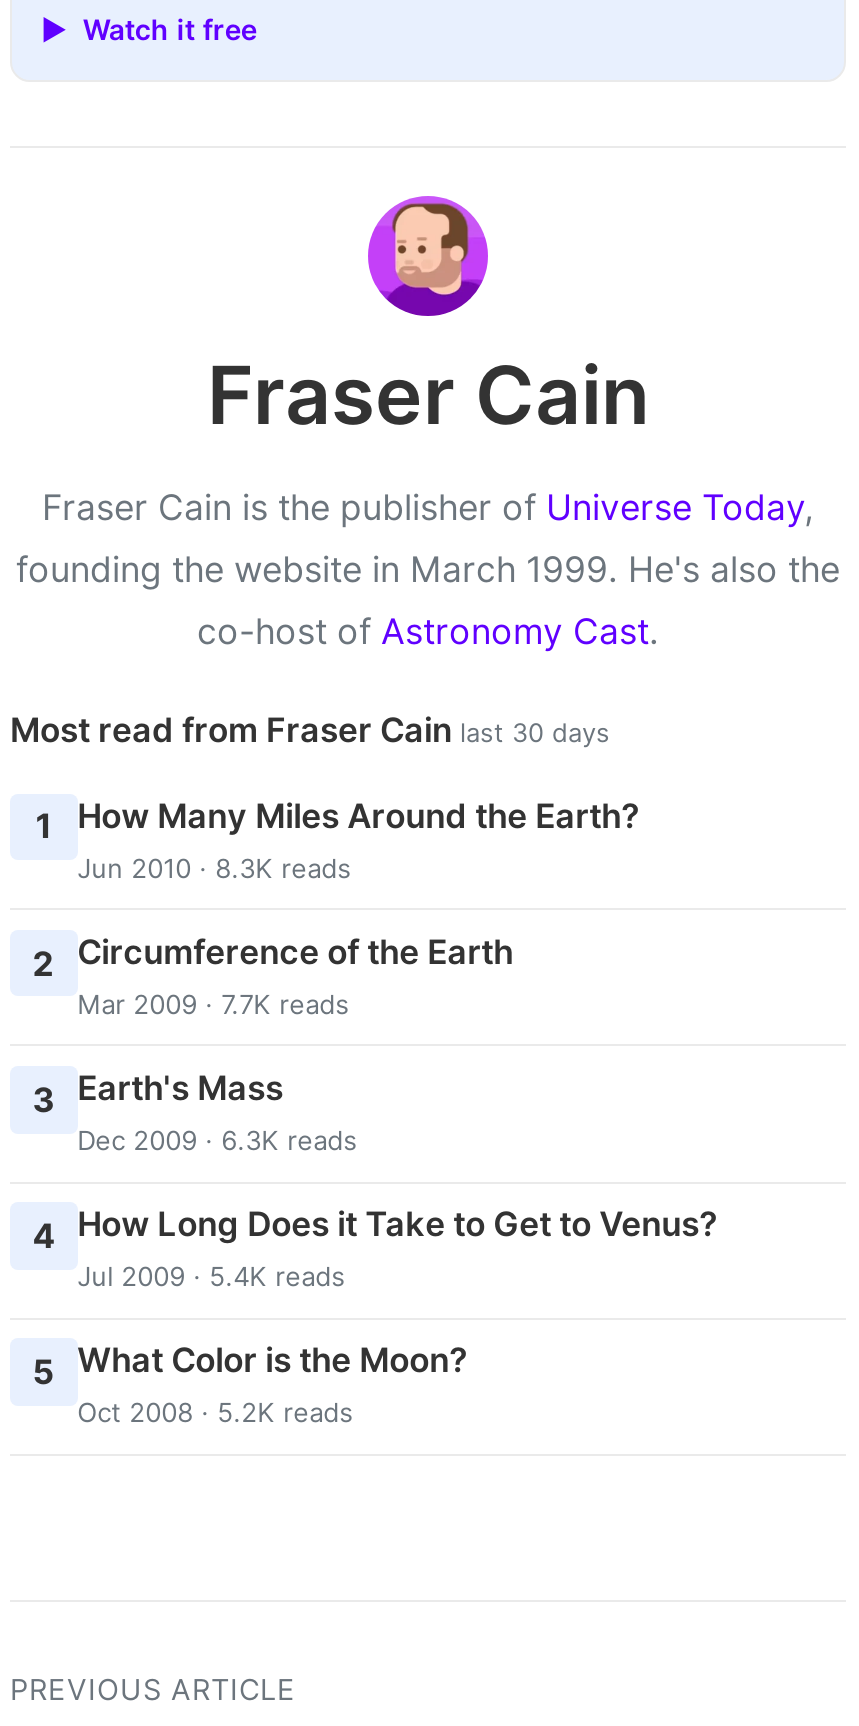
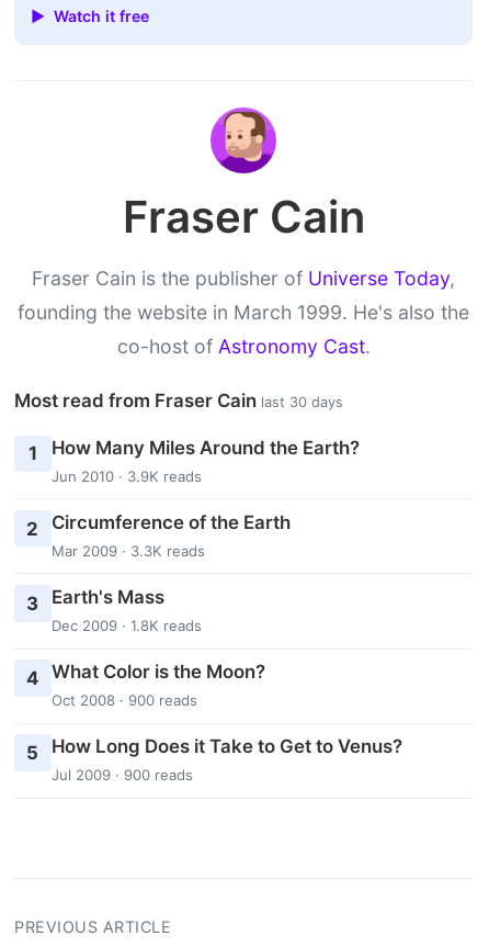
- Jun 2010 · 8.3K reads
+ Jun 2010 · 3.9K reads

- Mar 2009 · 7.7K reads
+ Mar 2009 · 3.3K reads

- Dec 2009 · 6.3K reads
+ Dec 2009 · 1.8K reads

- 4 How Long Does it Take to Get to Venus?
- Jul 2009 · 5.4K reads
+ 4 What Color is the Moon?
+ Oct 2008 · 900 reads

- 5 What Color is the Moon?
- Oct 2008 · 5.2K reads
+ 5 How Long Does it Take to Get to Venus?
+ Jul 2009 · 900 reads
